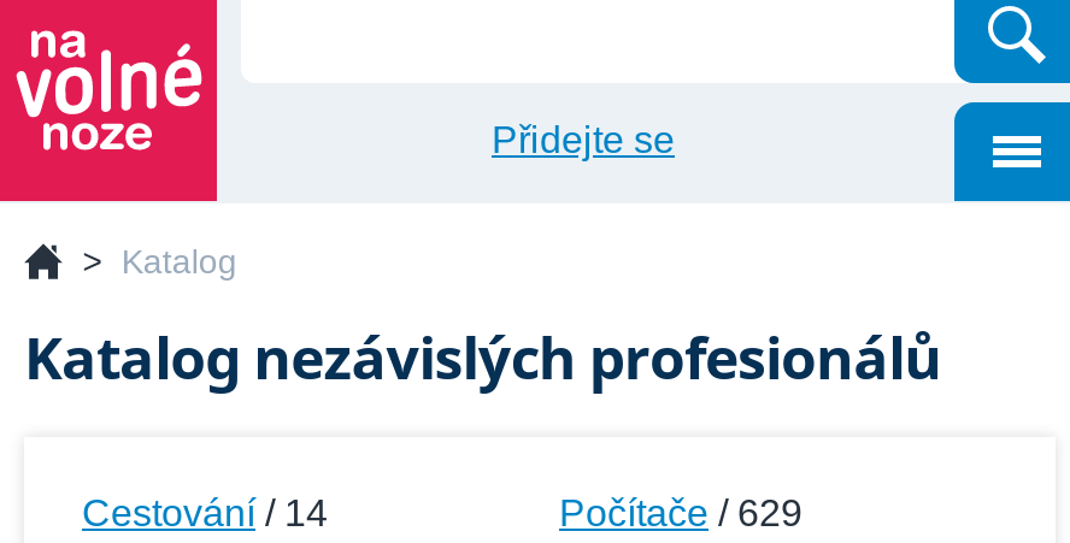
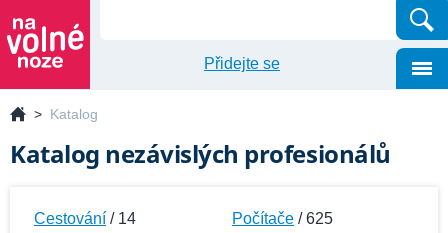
- Počítače / 629
+ Počítače / 625
